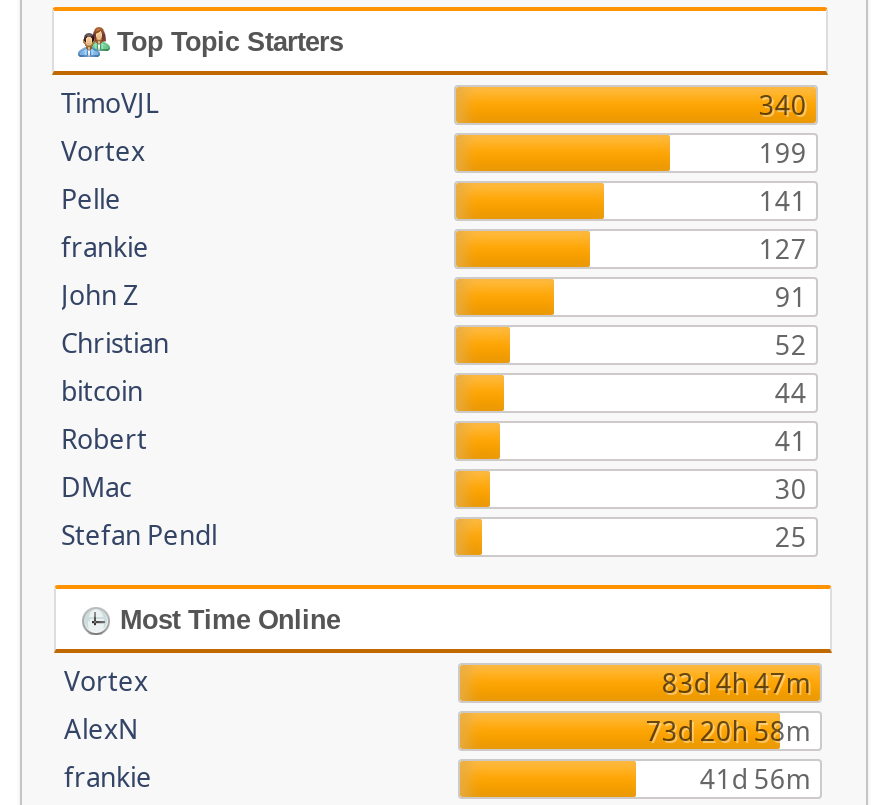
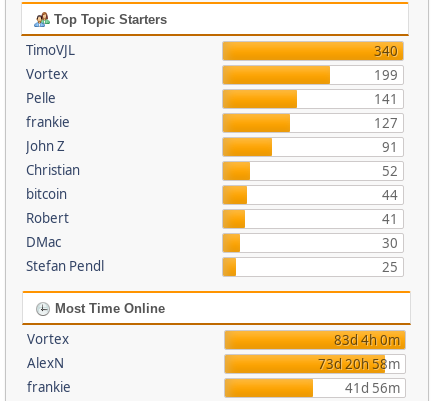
- 83d 4h 47m
+ 83d 4h 0m
